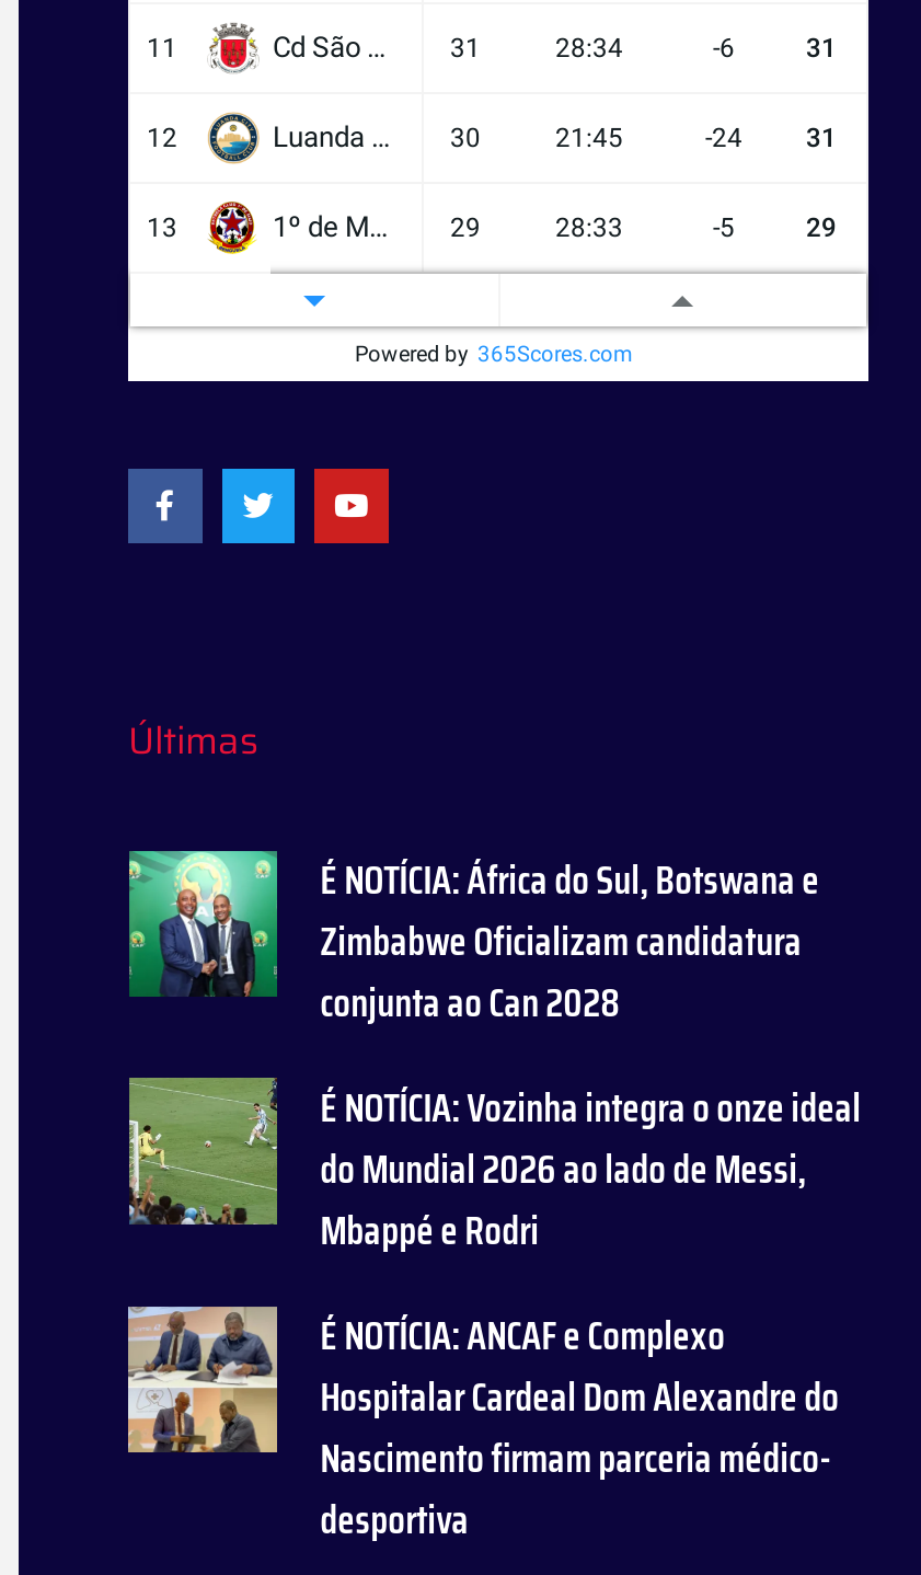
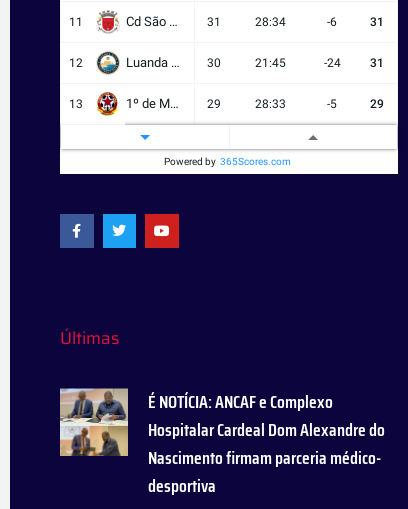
- [image]
- É NOTÍCIA: África do Sul, Botswana e
- Zimbabwe Oficializam candidatura
- conjunta ao Can 2028
- É NOTÍCIA: Vozinha integra o onze ideal
- do Mundial 2026 ao lado de Messi,
- Mbappé e Rodri

- [image]
